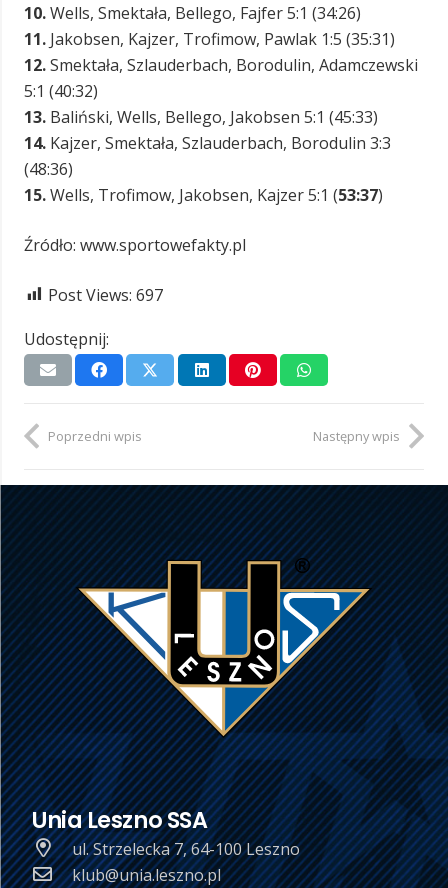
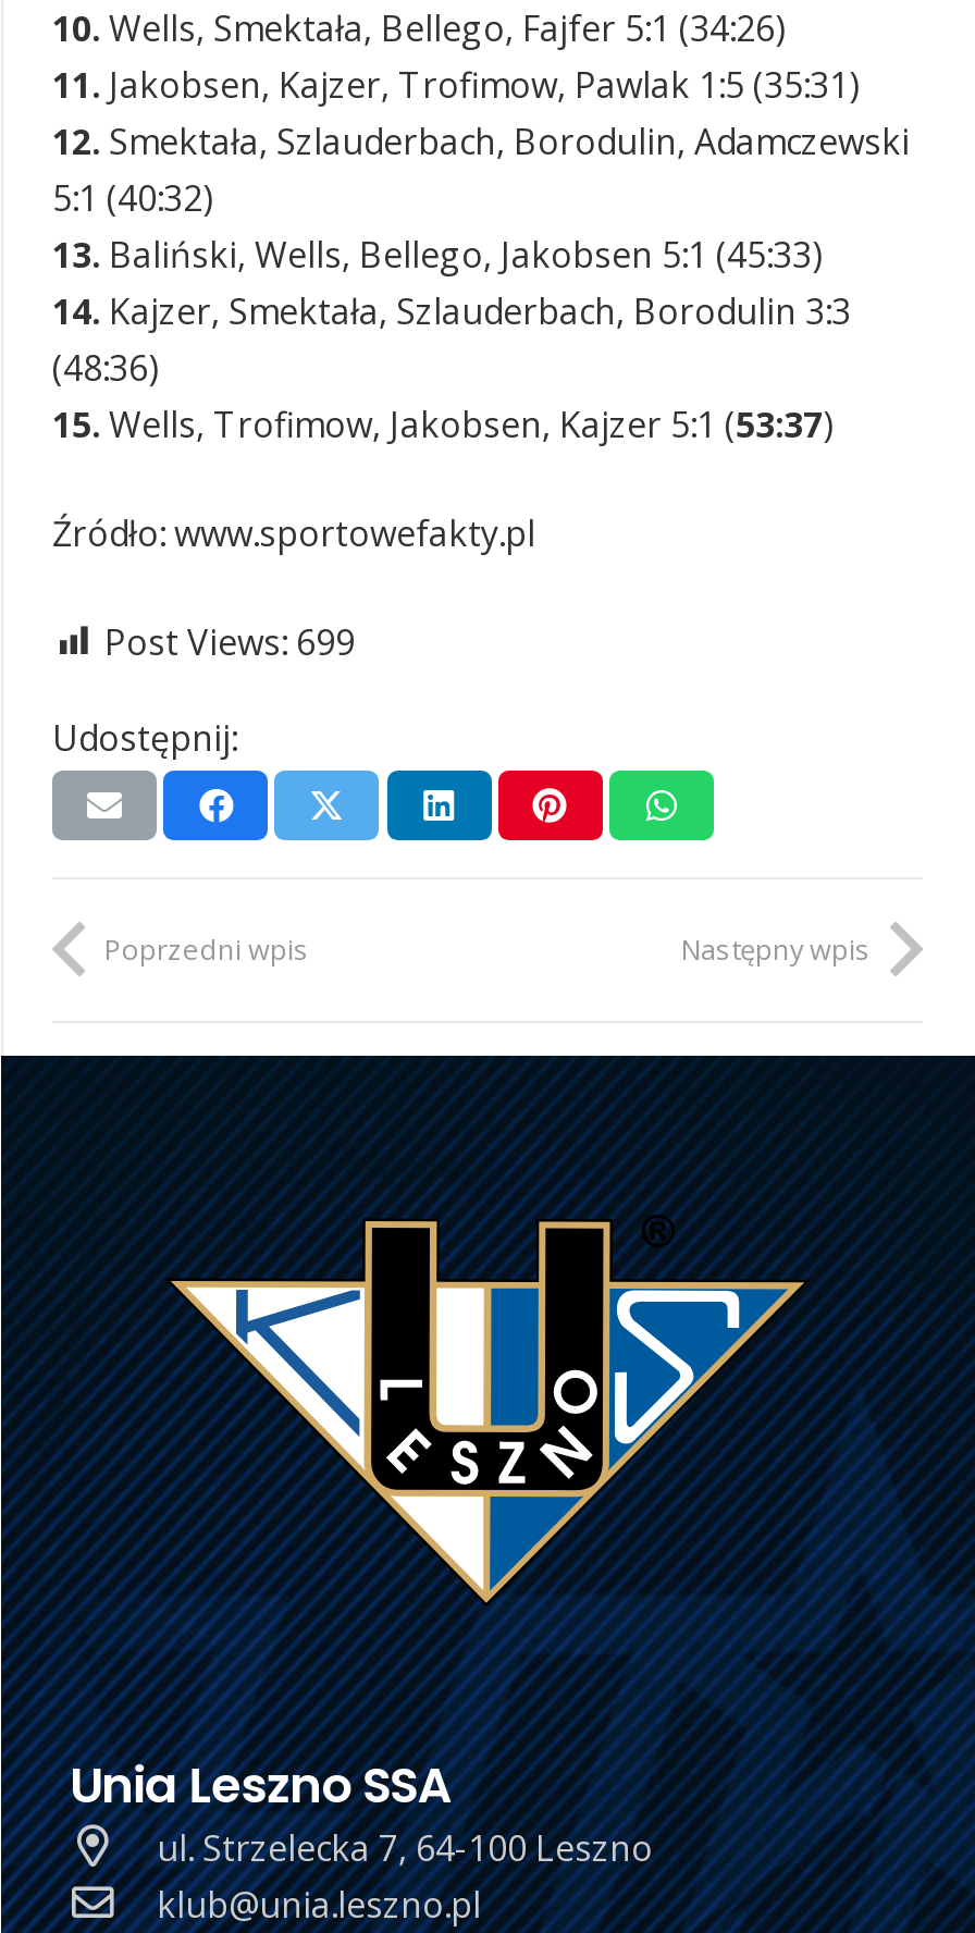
- Post Views: 697
+ Post Views: 699
